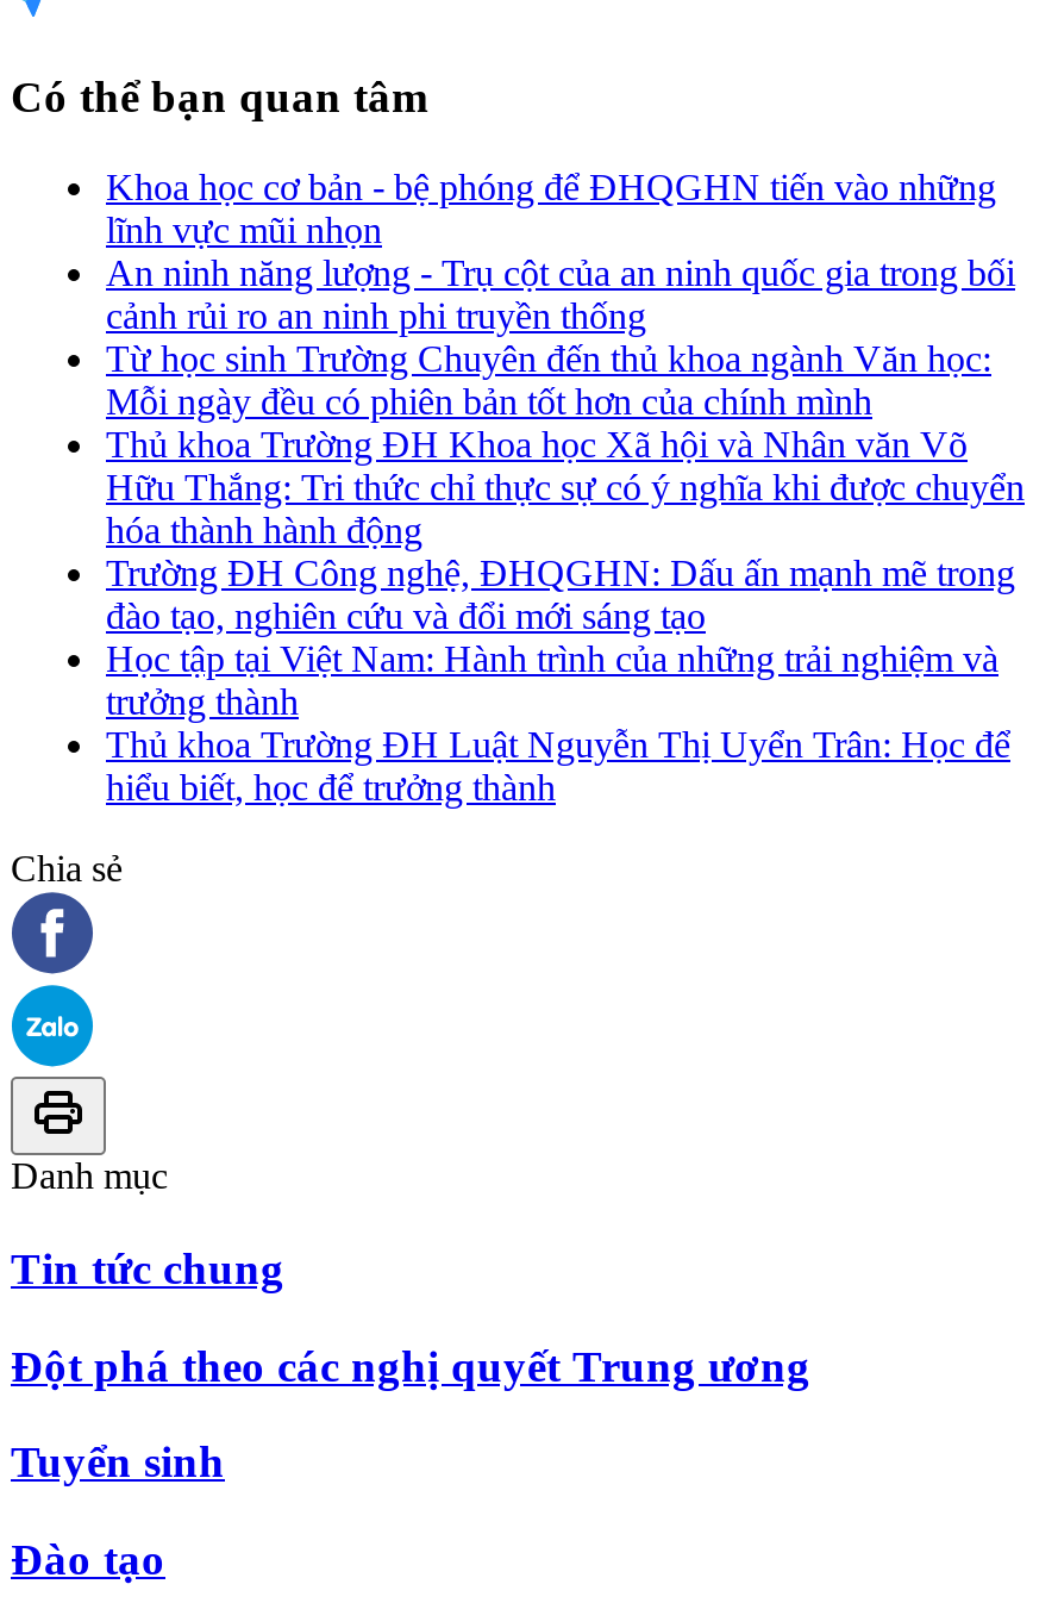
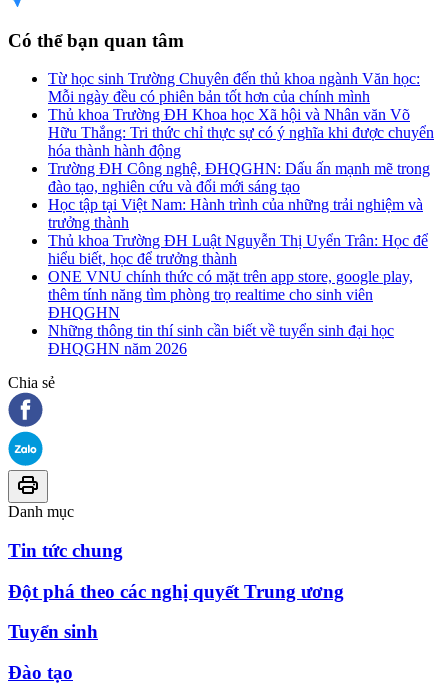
- Khoa học cơ bản - bệ phóng để ĐHQGHN tiến vào những
- lĩnh vực mũi nhọn
- An ninh năng lượng - Trụ cột của an ninh quốc gia trong bối
- cảnh rủi ro an ninh phi truyền thống

moved up: Từ học sinh Trường Chuyên đến thủ khoa ngành Văn học: | Mỗi ngày đều có phiên bản tốt hơn của chính mình | Thủ khoa Trường ĐH Khoa học Xã hội và Nhân văn Võ | ... | Thủ khoa Trường ĐH Luật Nguyễn Thị Uyển Trân: Học để | hiểu biết, học để trưởng thành

+ ONE VNU chính thức có mặt trên app store, google play,
+ thêm tính năng tìm phòng trọ realtime cho sinh viên
+ ĐHQGHN
+ Những thông tin thí sinh cần biết về tuyển sinh đại học
+ ĐHQGHN năm 2026
